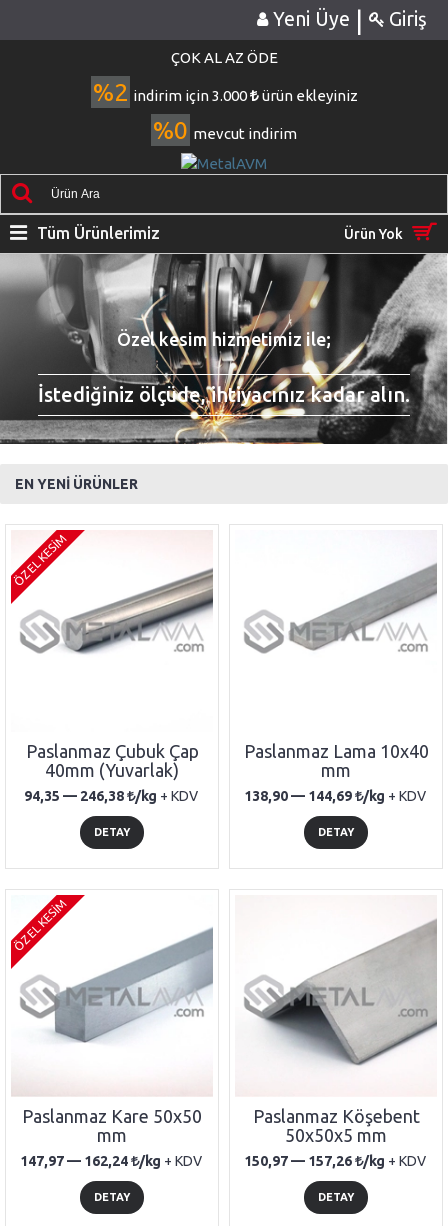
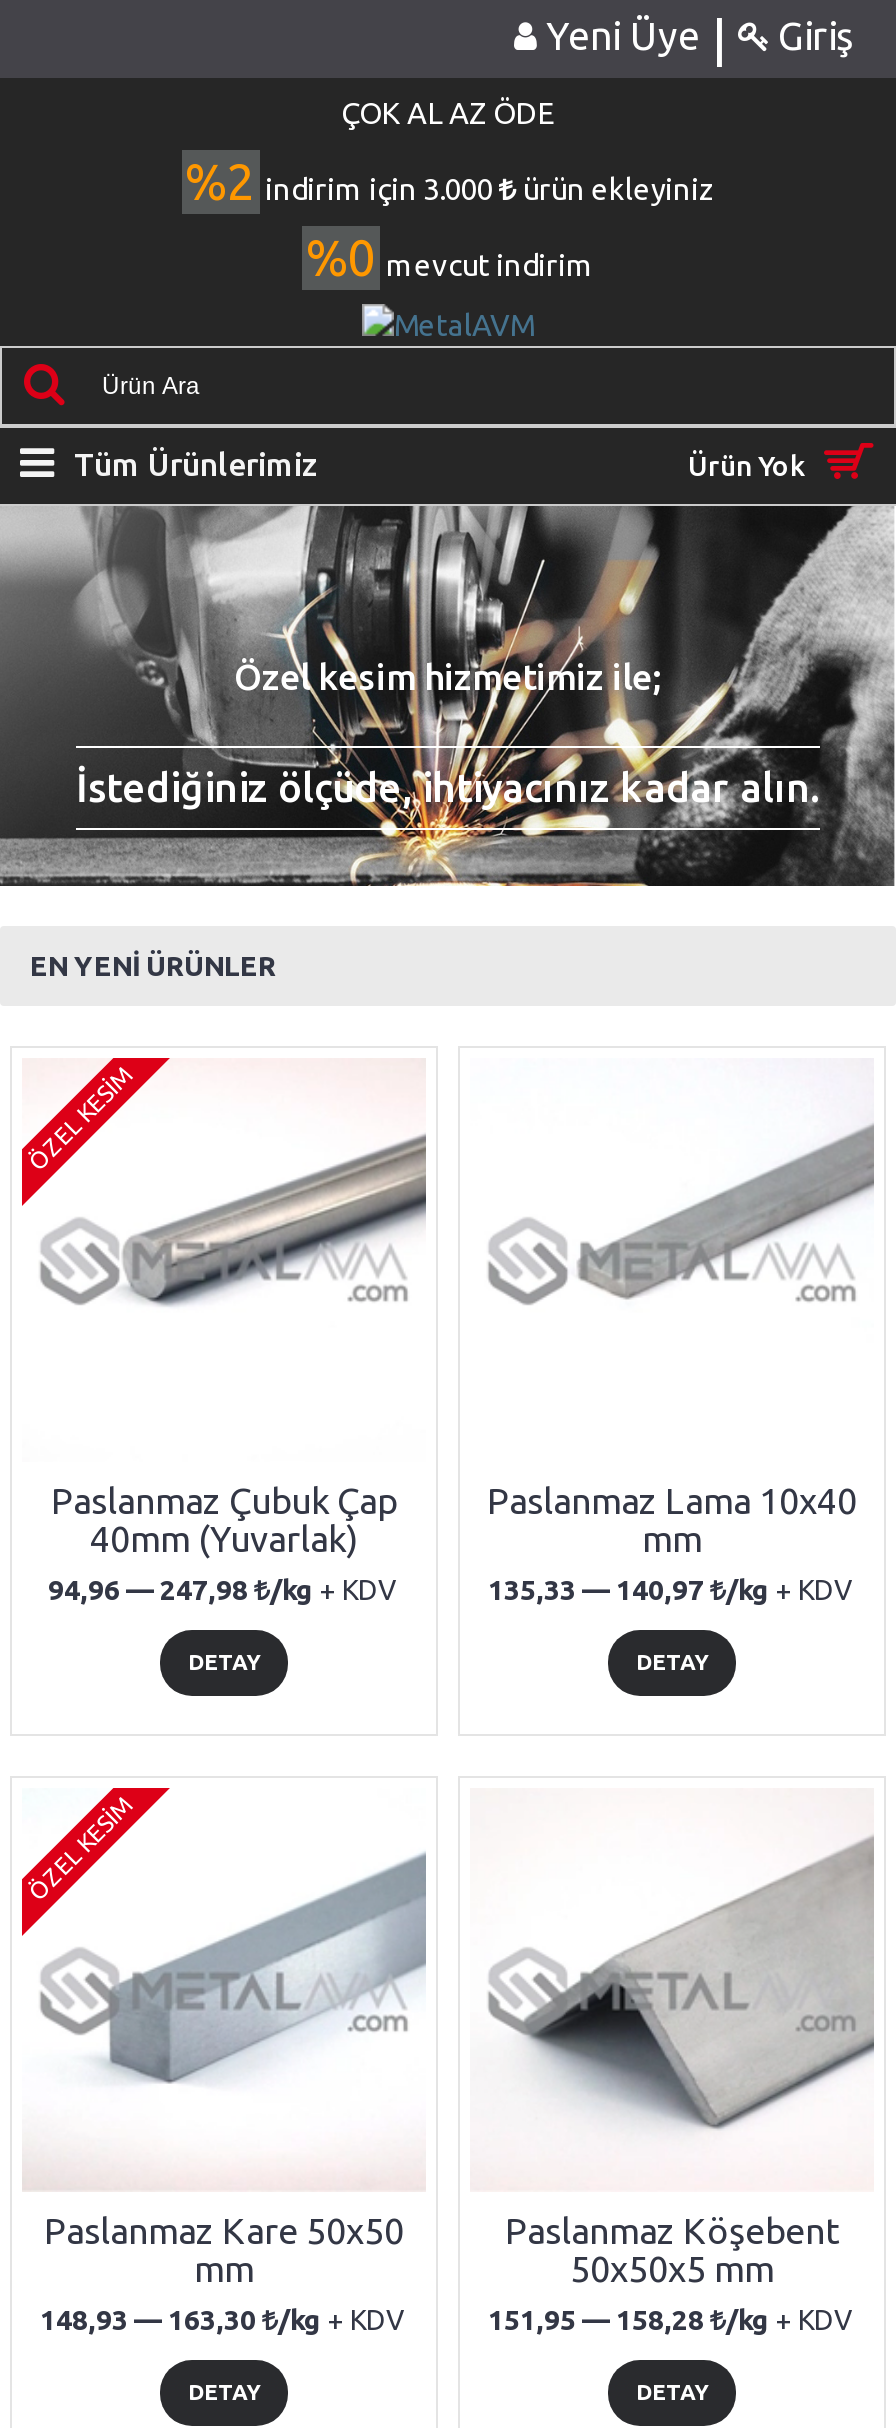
- 94,35 — 246,38 /kg + KDV
+ 94,96 — 247,98 /kg + KDV

- 138,90 — 144,69 /kg + KDV
+ 135,33 — 140,97 /kg + KDV

- 147,97 — 162,24 /kg + KDV
+ 148,93 — 163,30 /kg + KDV

- 150,97 — 157,26 /kg + KDV
+ 151,95 — 158,28 /kg + KDV
